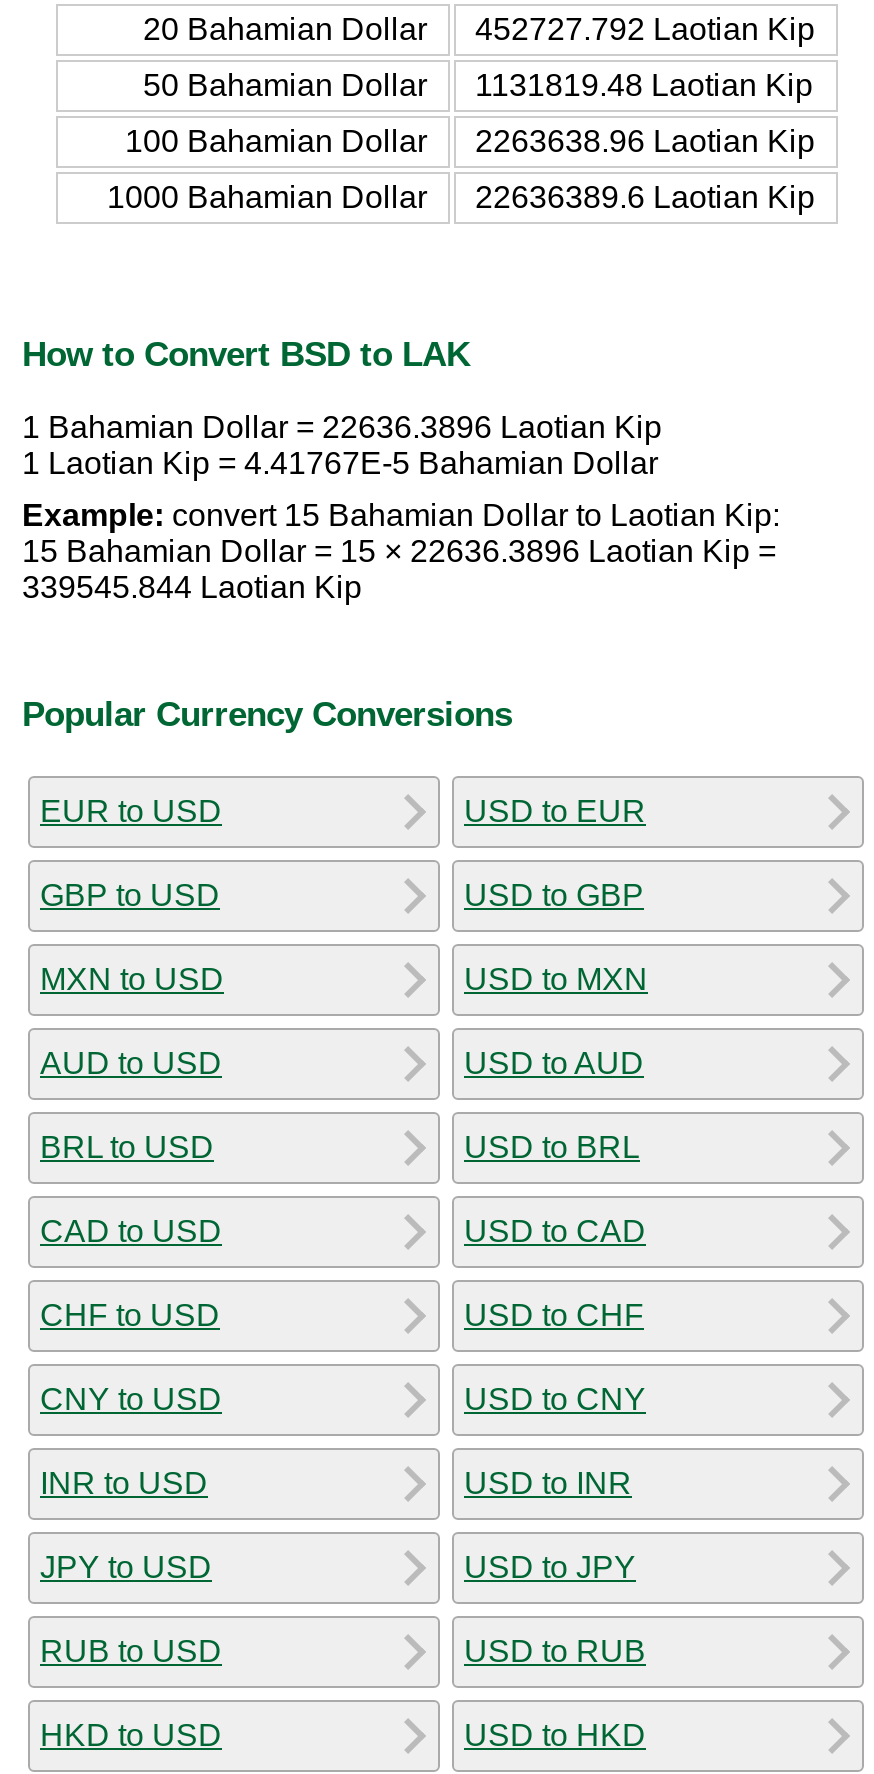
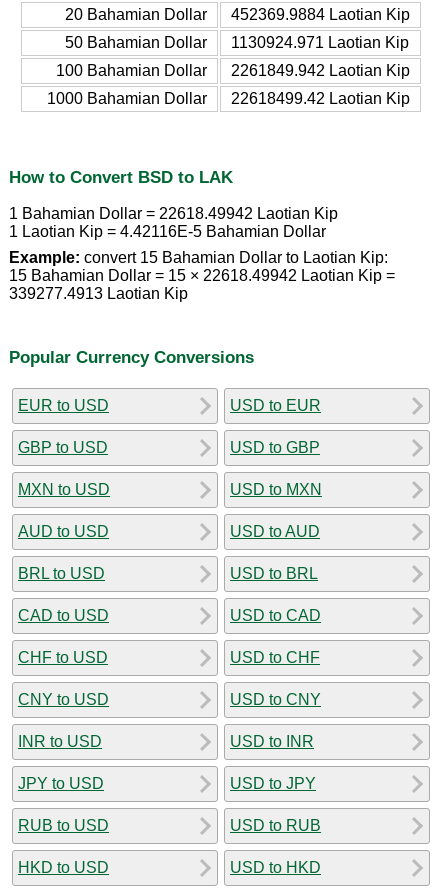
- 20 Bahamian Dollar 452727.792 Laotian Kip
+ 20 Bahamian Dollar 452369.9884 Laotian Kip

- 50 Bahamian Dollar 1131819.48 Laotian Kip
+ 50 Bahamian Dollar 1130924.971 Laotian Kip

- 100 Bahamian Dollar 2263638.96 Laotian Kip
+ 100 Bahamian Dollar 2261849.942 Laotian Kip

- 1000 Bahamian Dollar 22636389.6 Laotian Kip
+ 1000 Bahamian Dollar 22618499.42 Laotian Kip

- 1 Bahamian Dollar = 22636.3896 Laotian Kip
+ 1 Bahamian Dollar = 22618.49942 Laotian Kip

- 1 Laotian Kip = 4.41767E-5 Bahamian Dollar
+ 1 Laotian Kip = 4.42116E-5 Bahamian Dollar

- 15 Bahamian Dollar = 15 × 22636.3896 Laotian Kip =
+ 15 Bahamian Dollar = 15 × 22618.49942 Laotian Kip =

- 339545.844 Laotian Kip
+ 339277.4913 Laotian Kip
